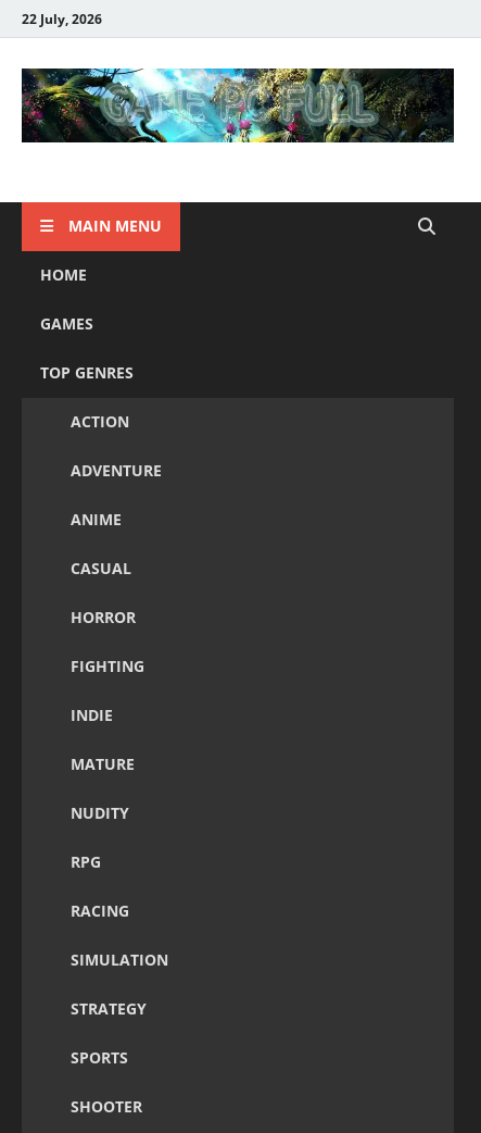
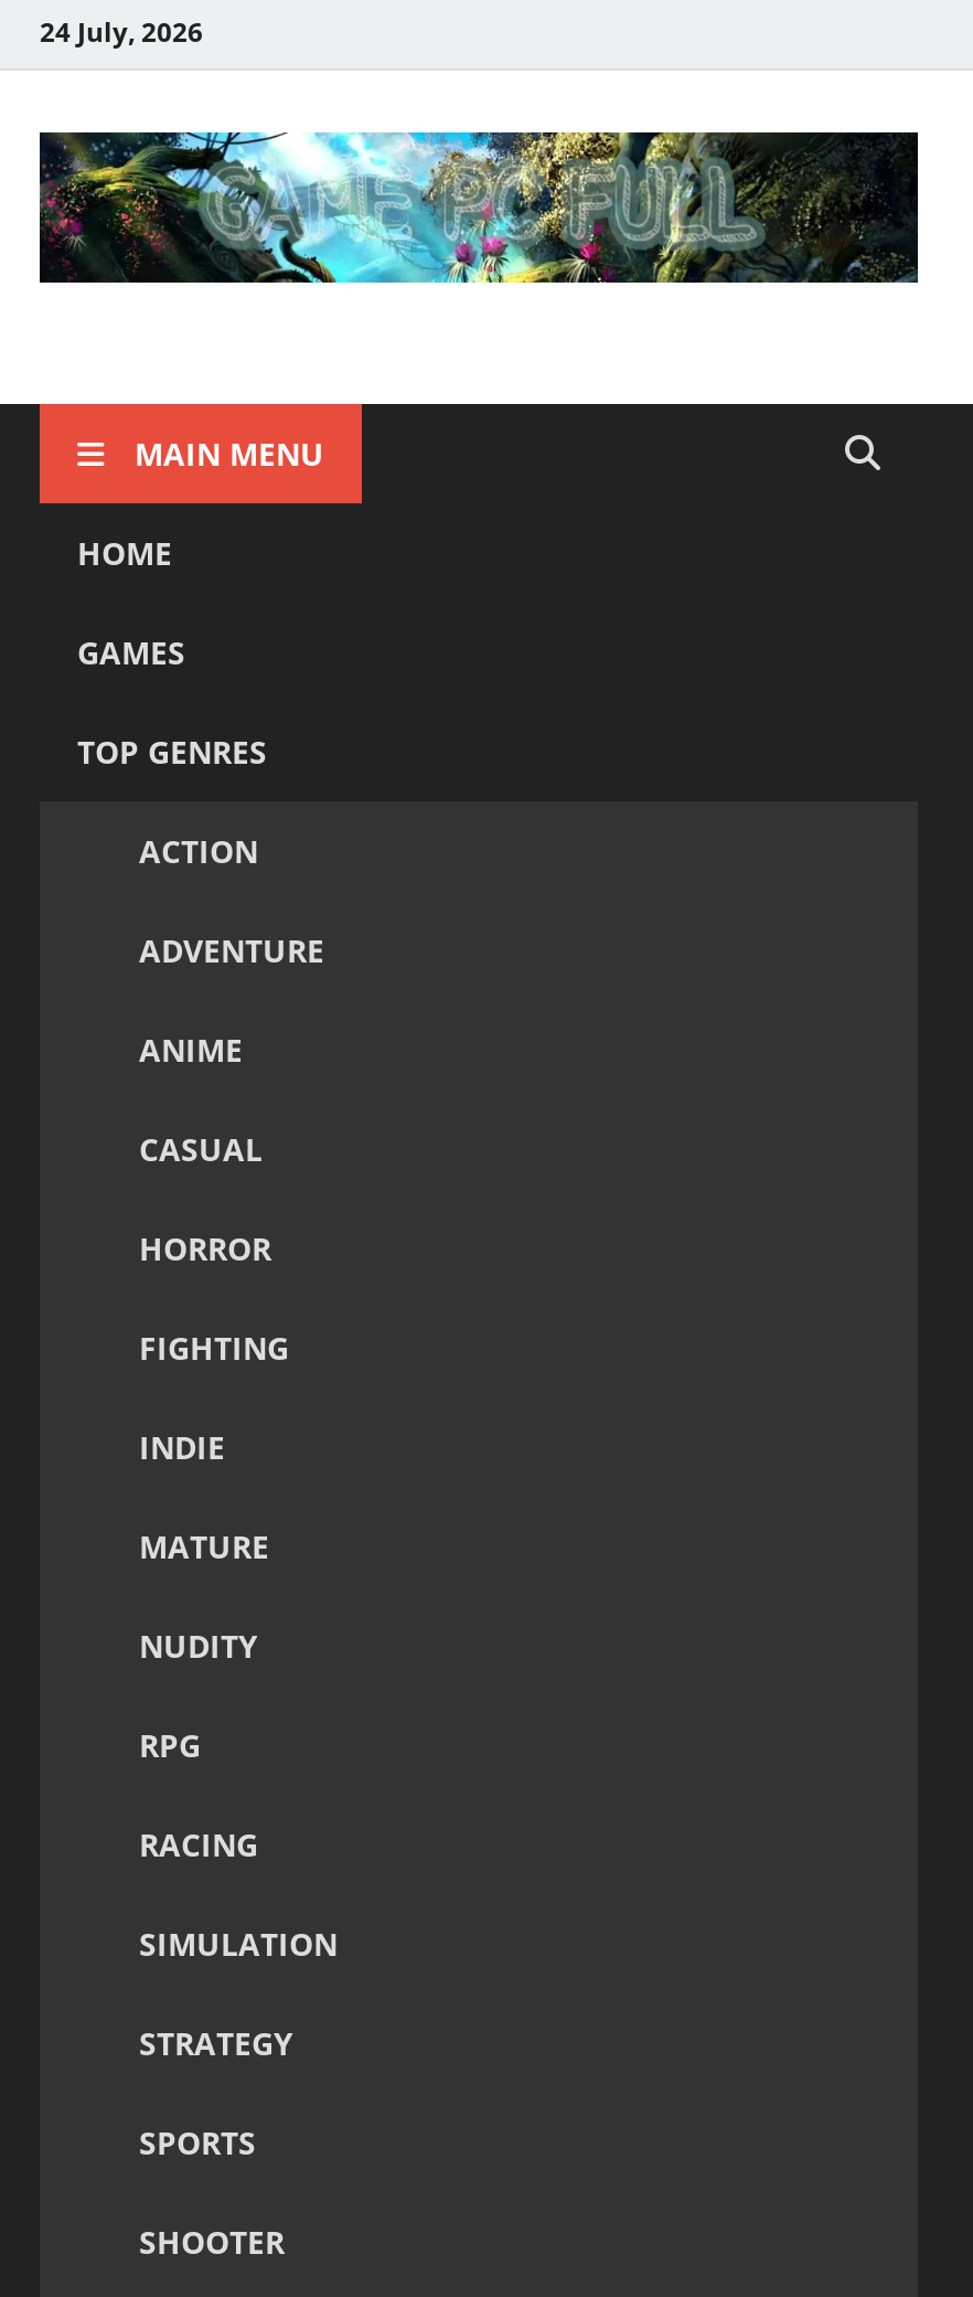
- 22 July, 2026
+ 24 July, 2026
